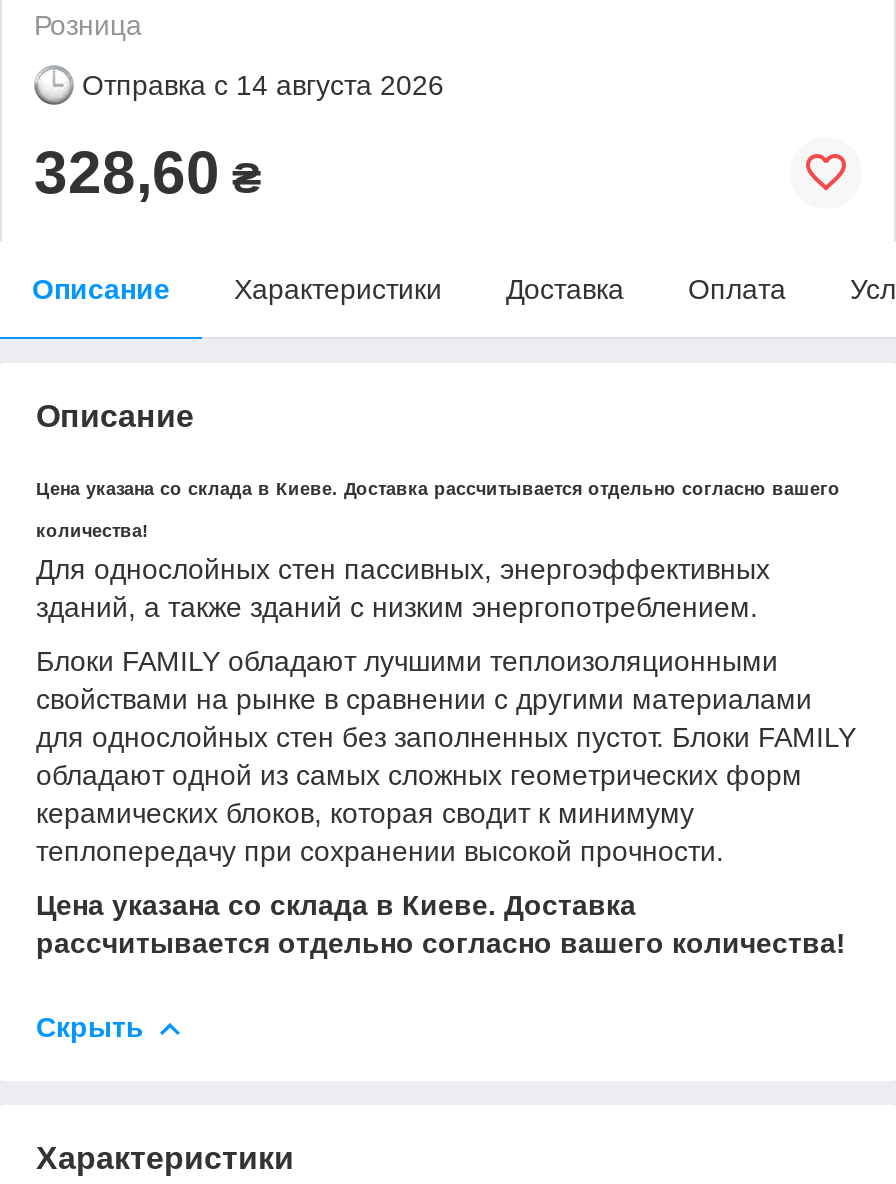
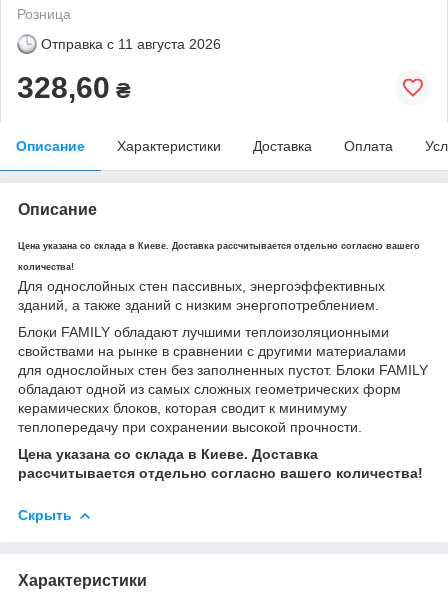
- Отправка с 14 августа 2026
+ Отправка с 11 августа 2026
